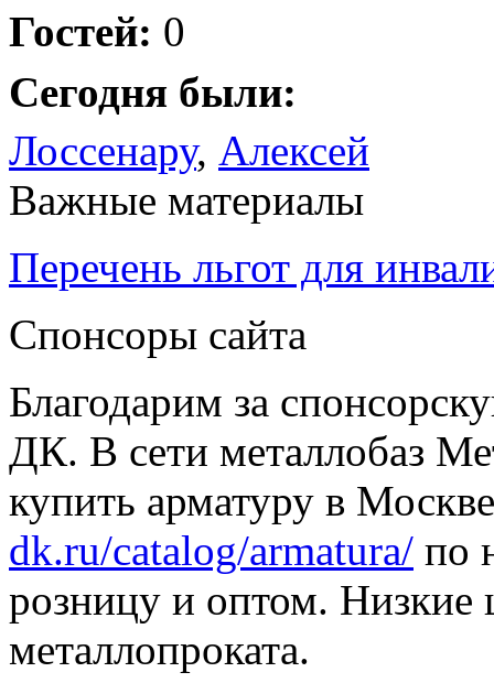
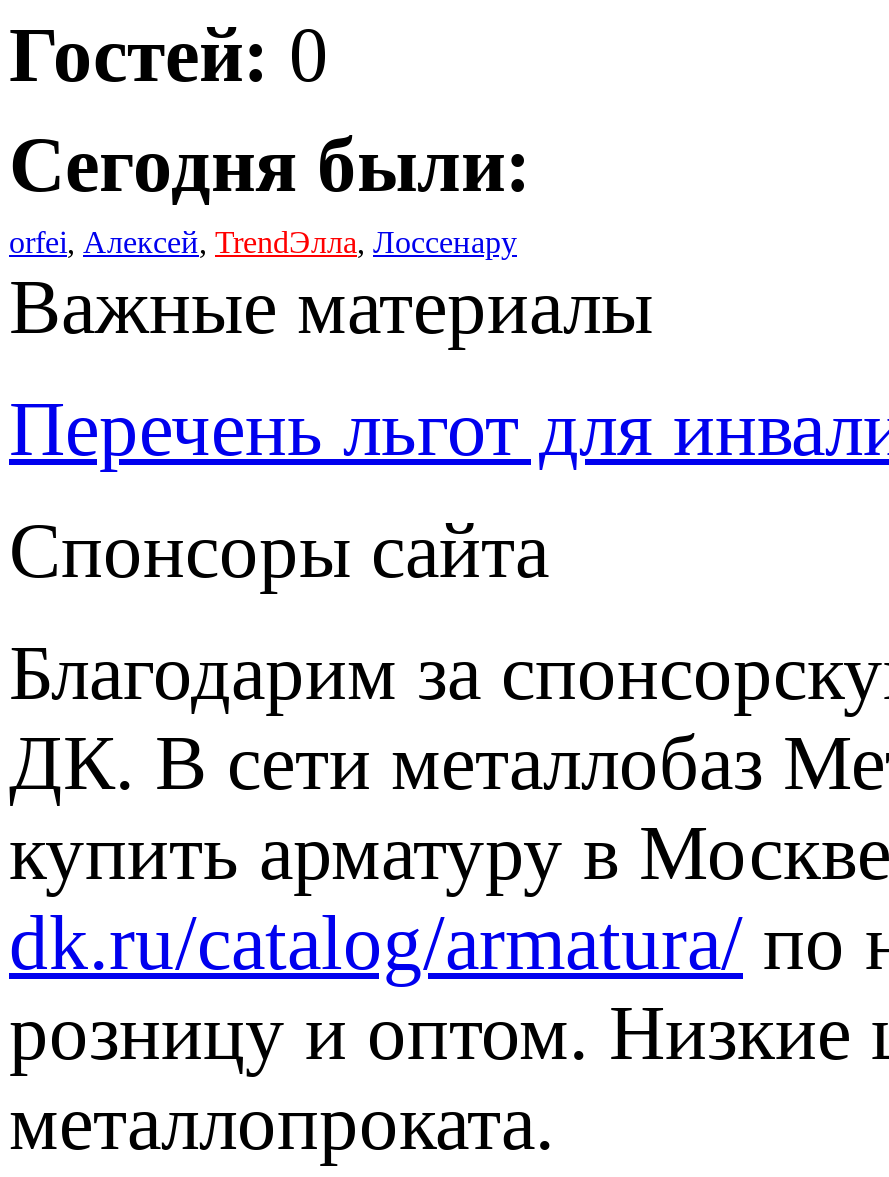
- Лоссенару, Алексей
+ orfei, Алексей, TrendЭлла, Лоссенару
